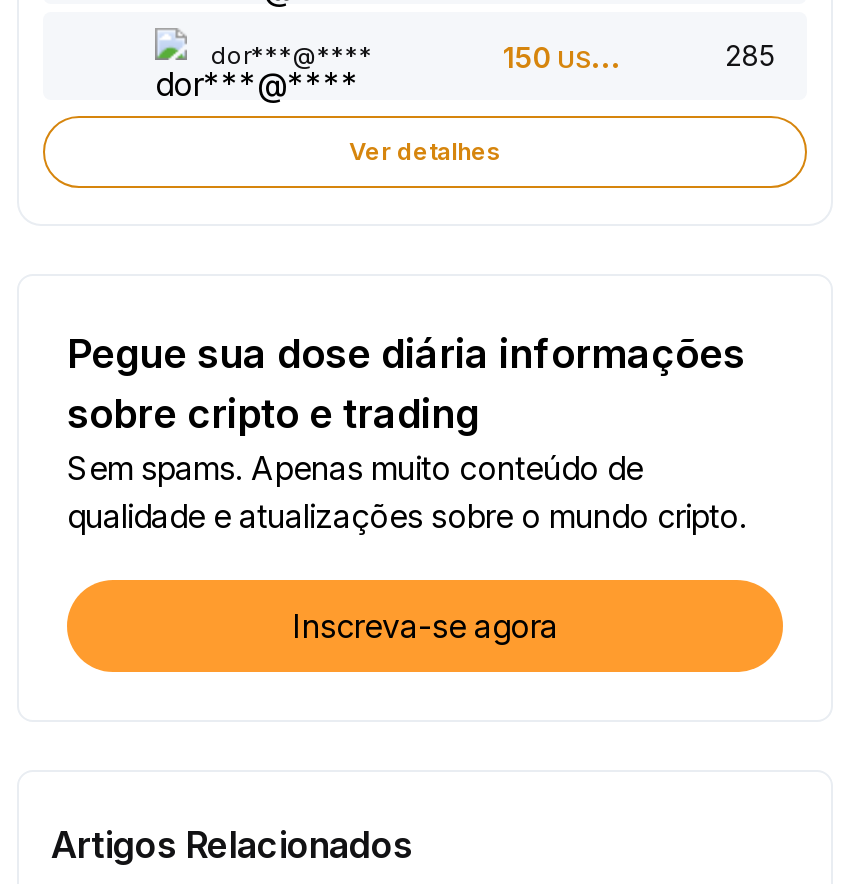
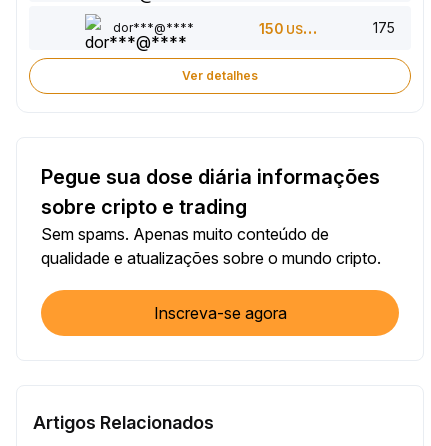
- 285
+ 175
